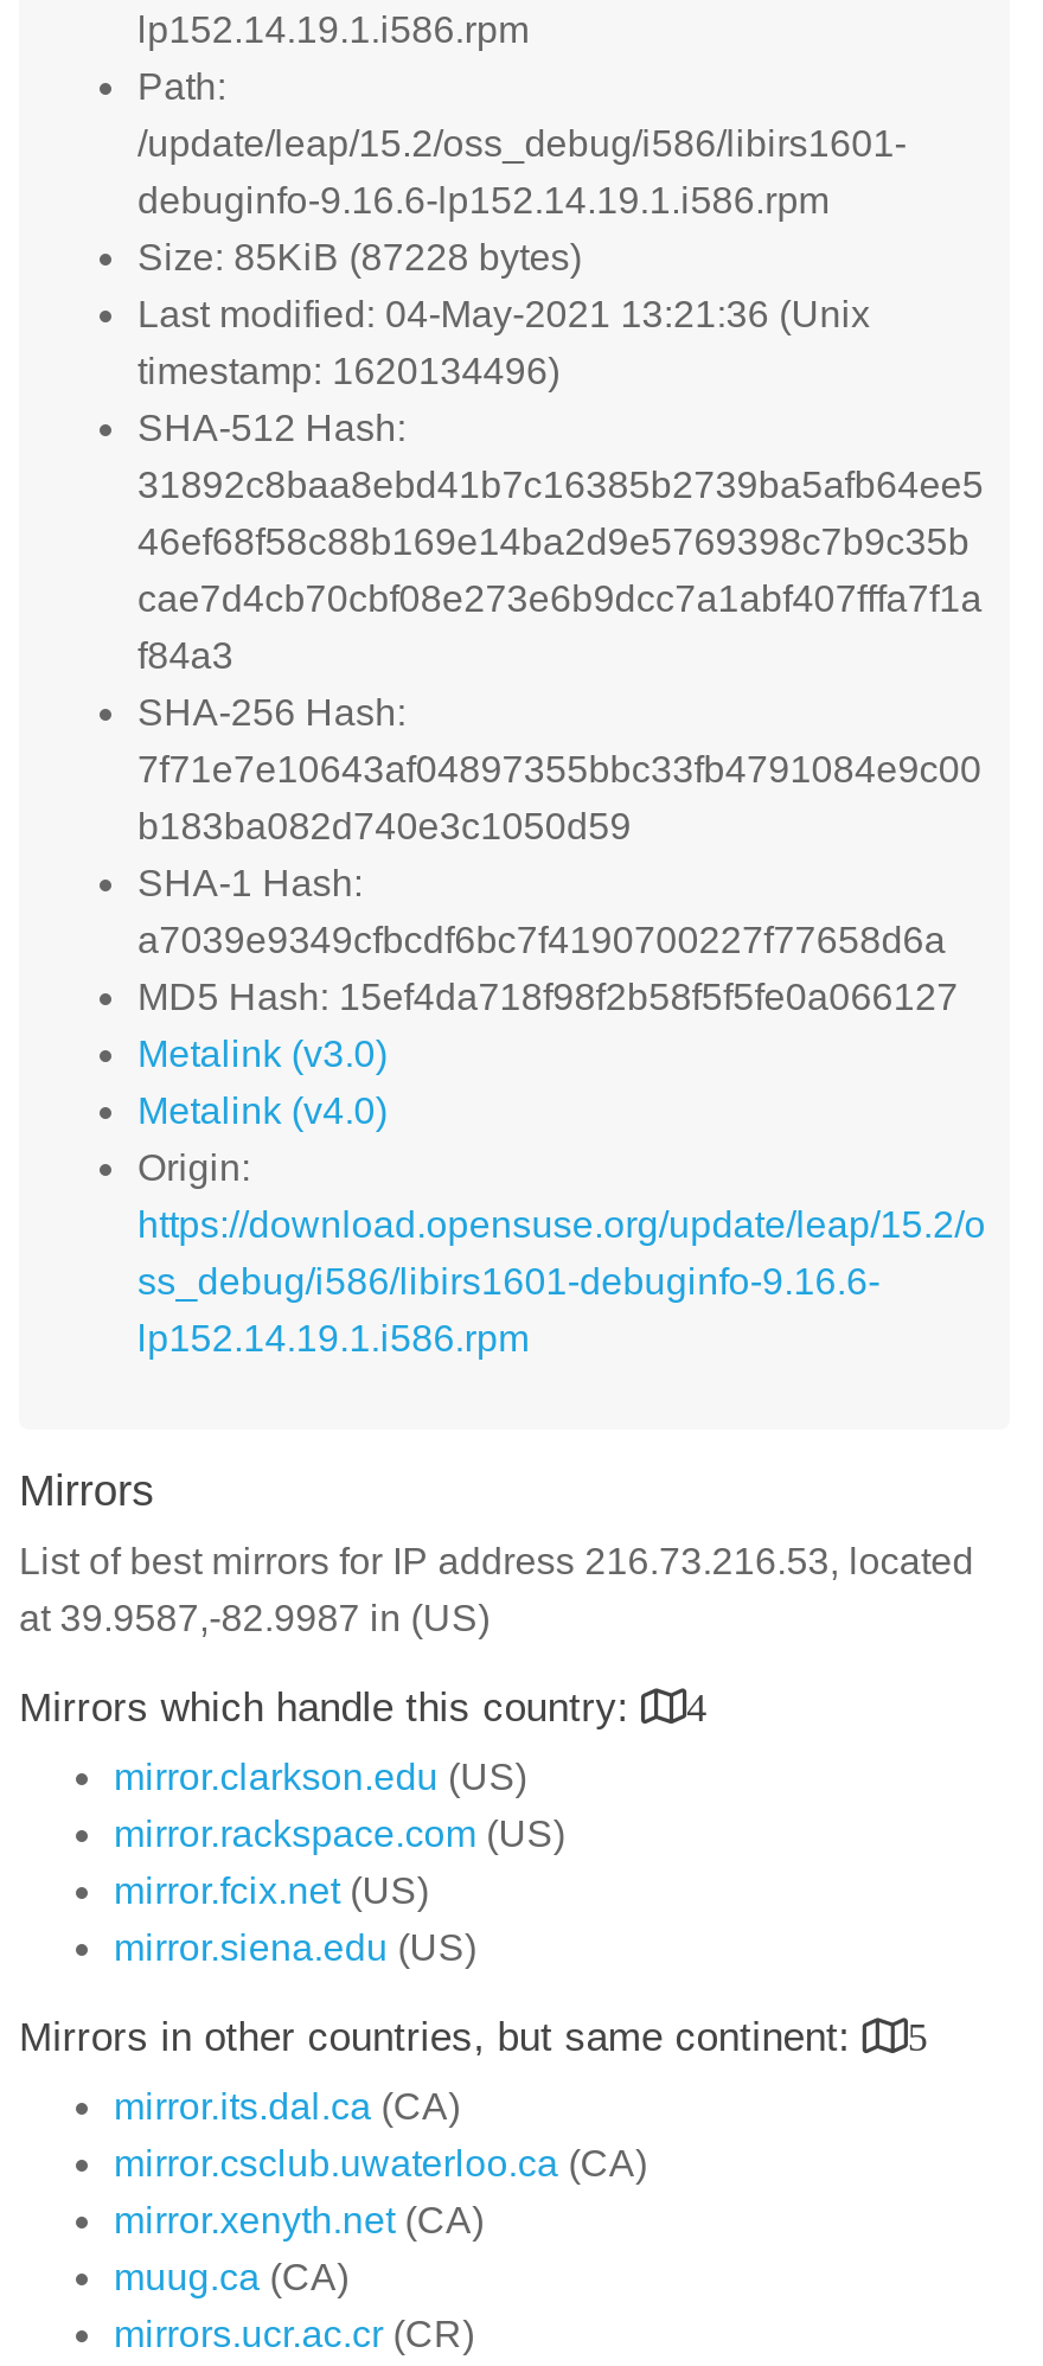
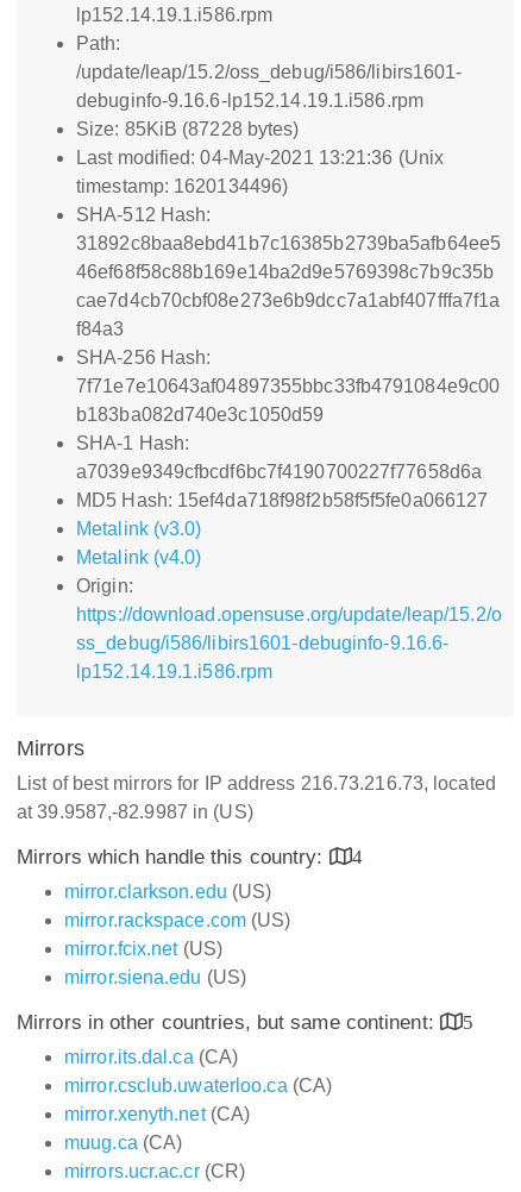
- List of best mirrors for IP address 216.73.216.53, located
+ List of best mirrors for IP address 216.73.216.73, located
